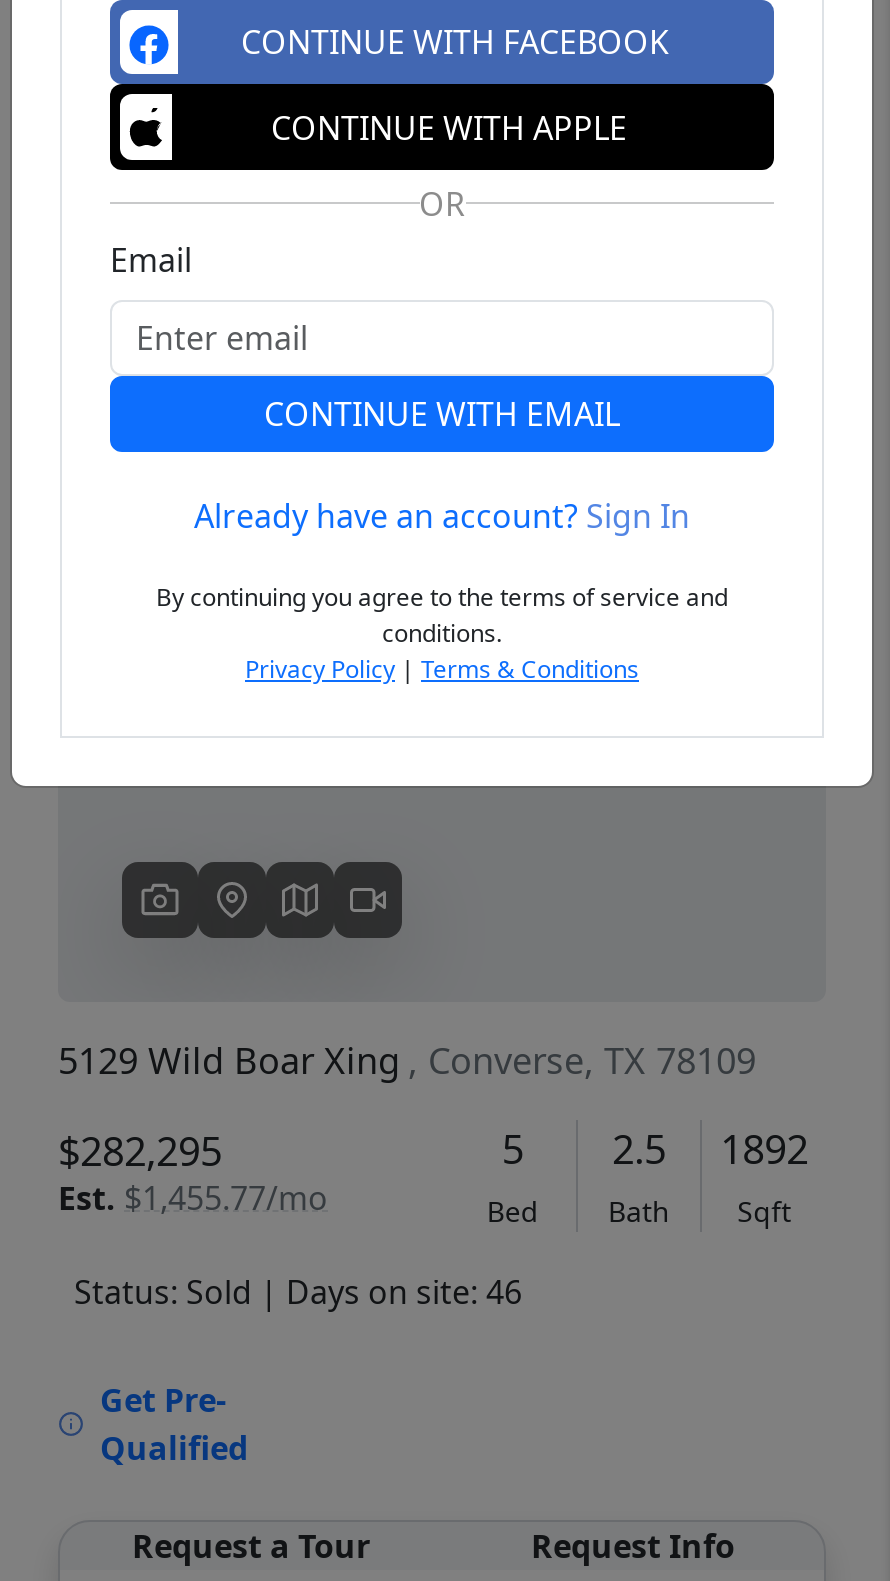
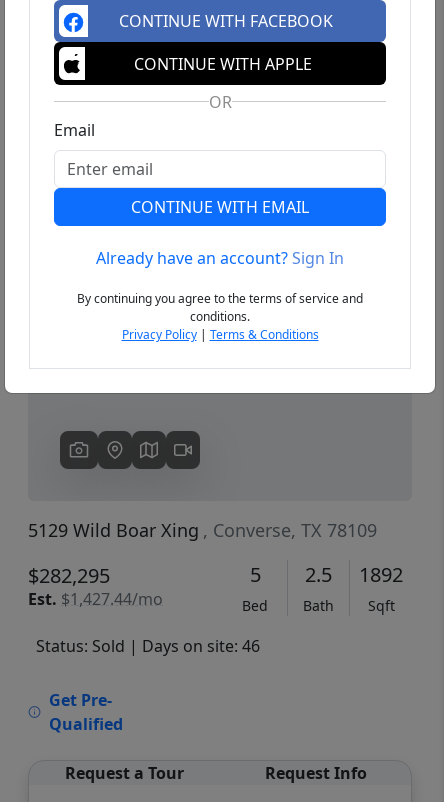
- Est. $1,455.77/mo
+ Est. $1,427.44/mo
